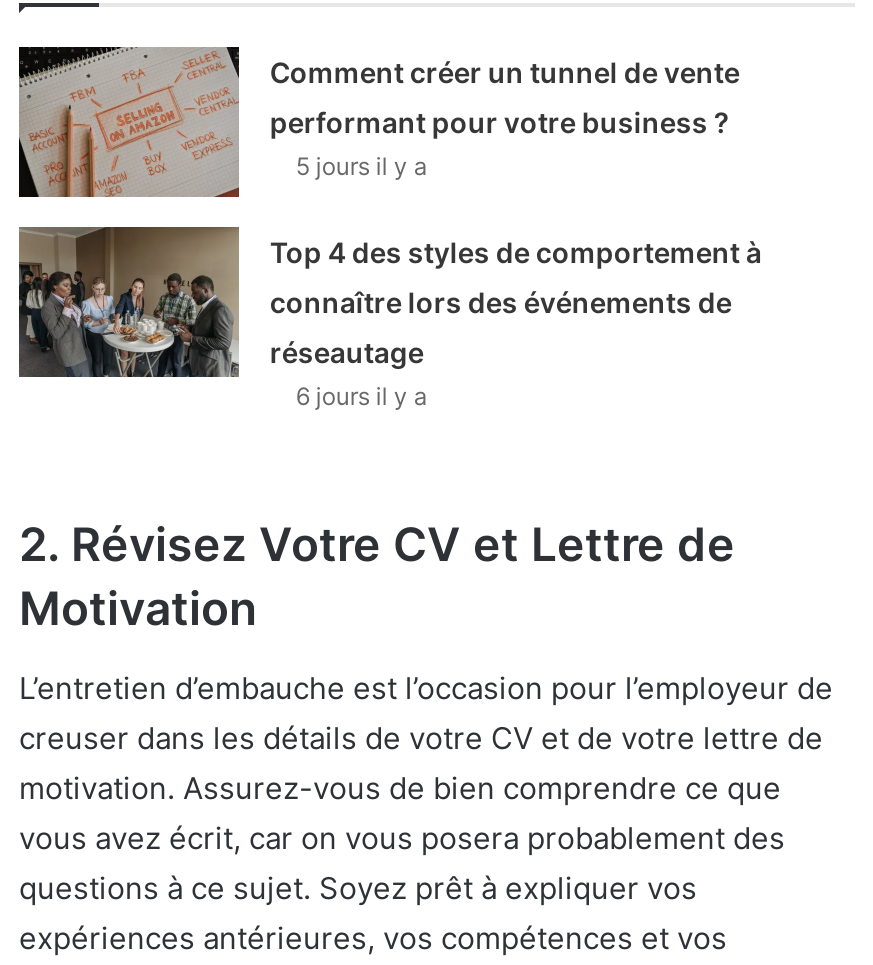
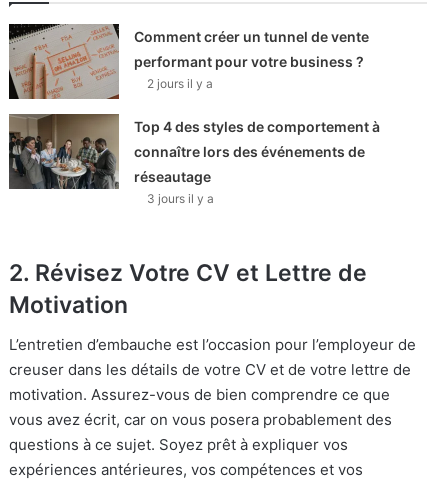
- 5 jours il y a
+ 2 jours il y a

- 6 jours il y a
+ 3 jours il y a
